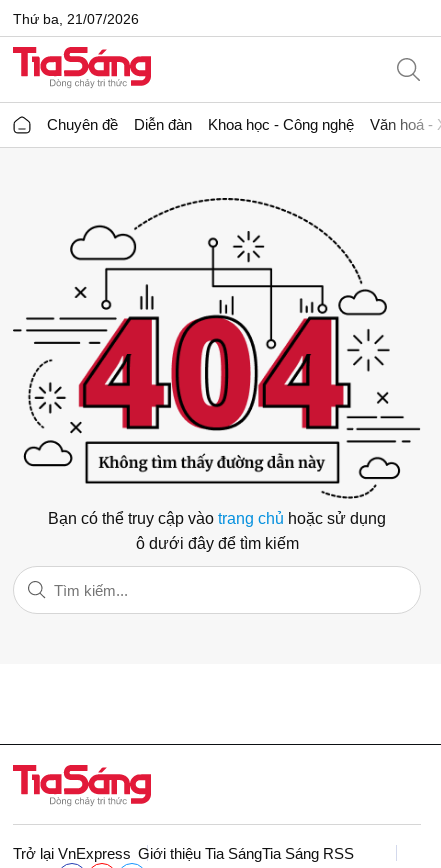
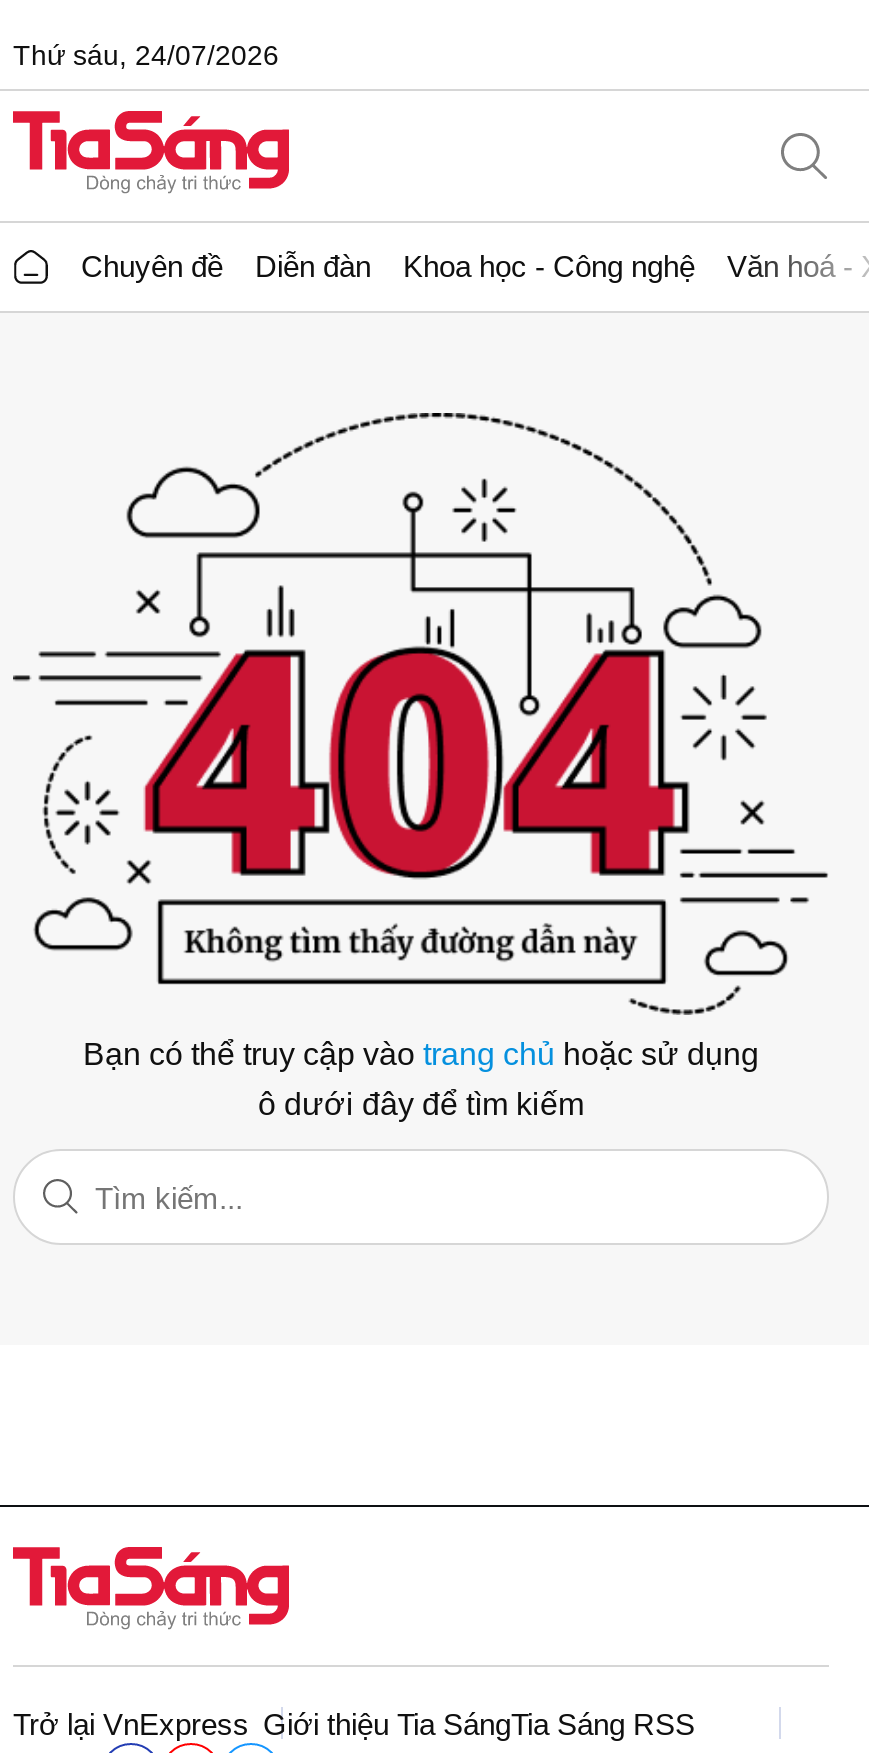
- Thứ ba, 21/07/2026
+ Thứ sáu, 24/07/2026
